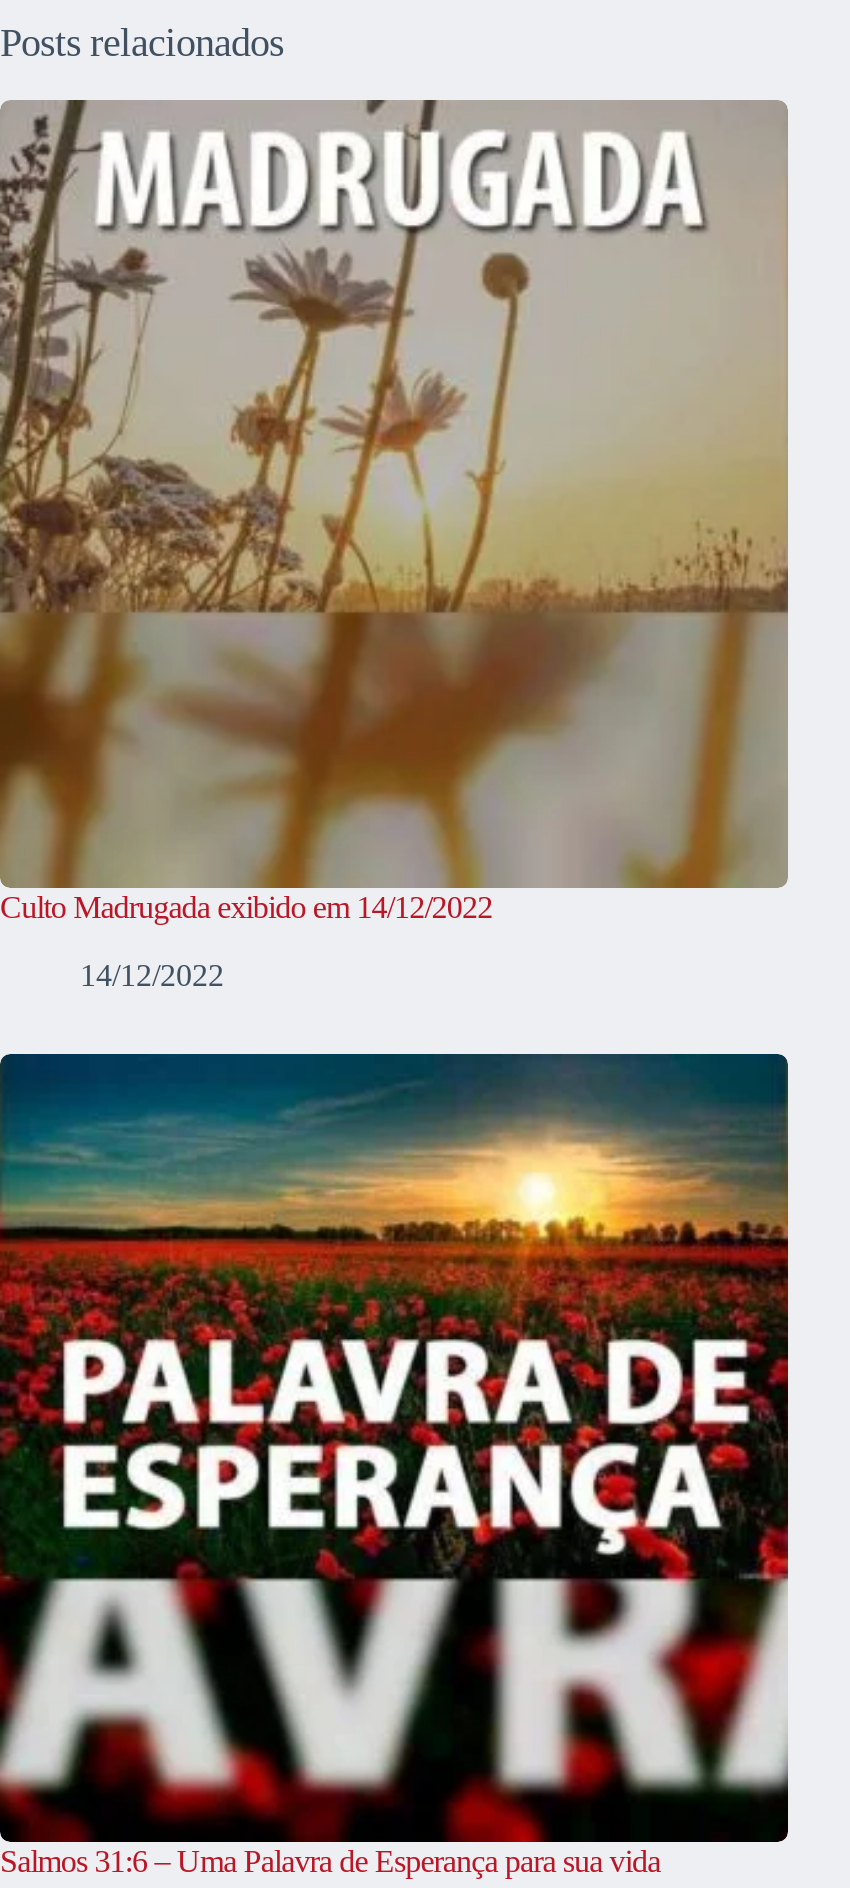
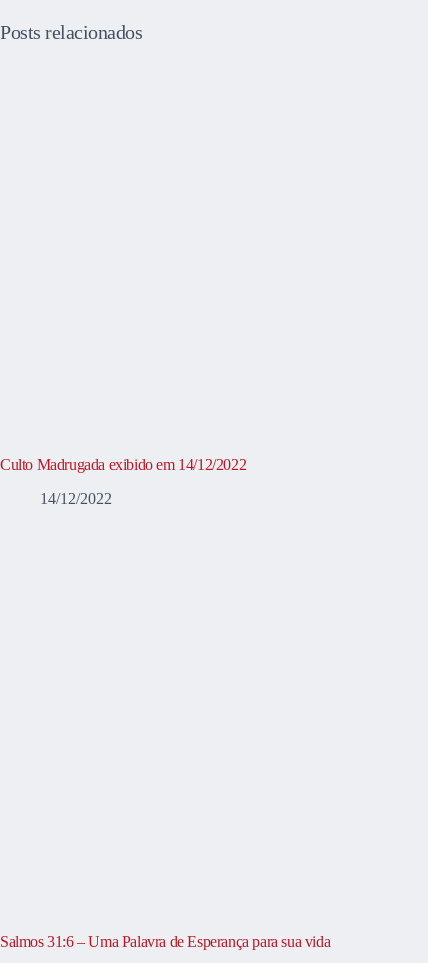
- [image]

- [image]
